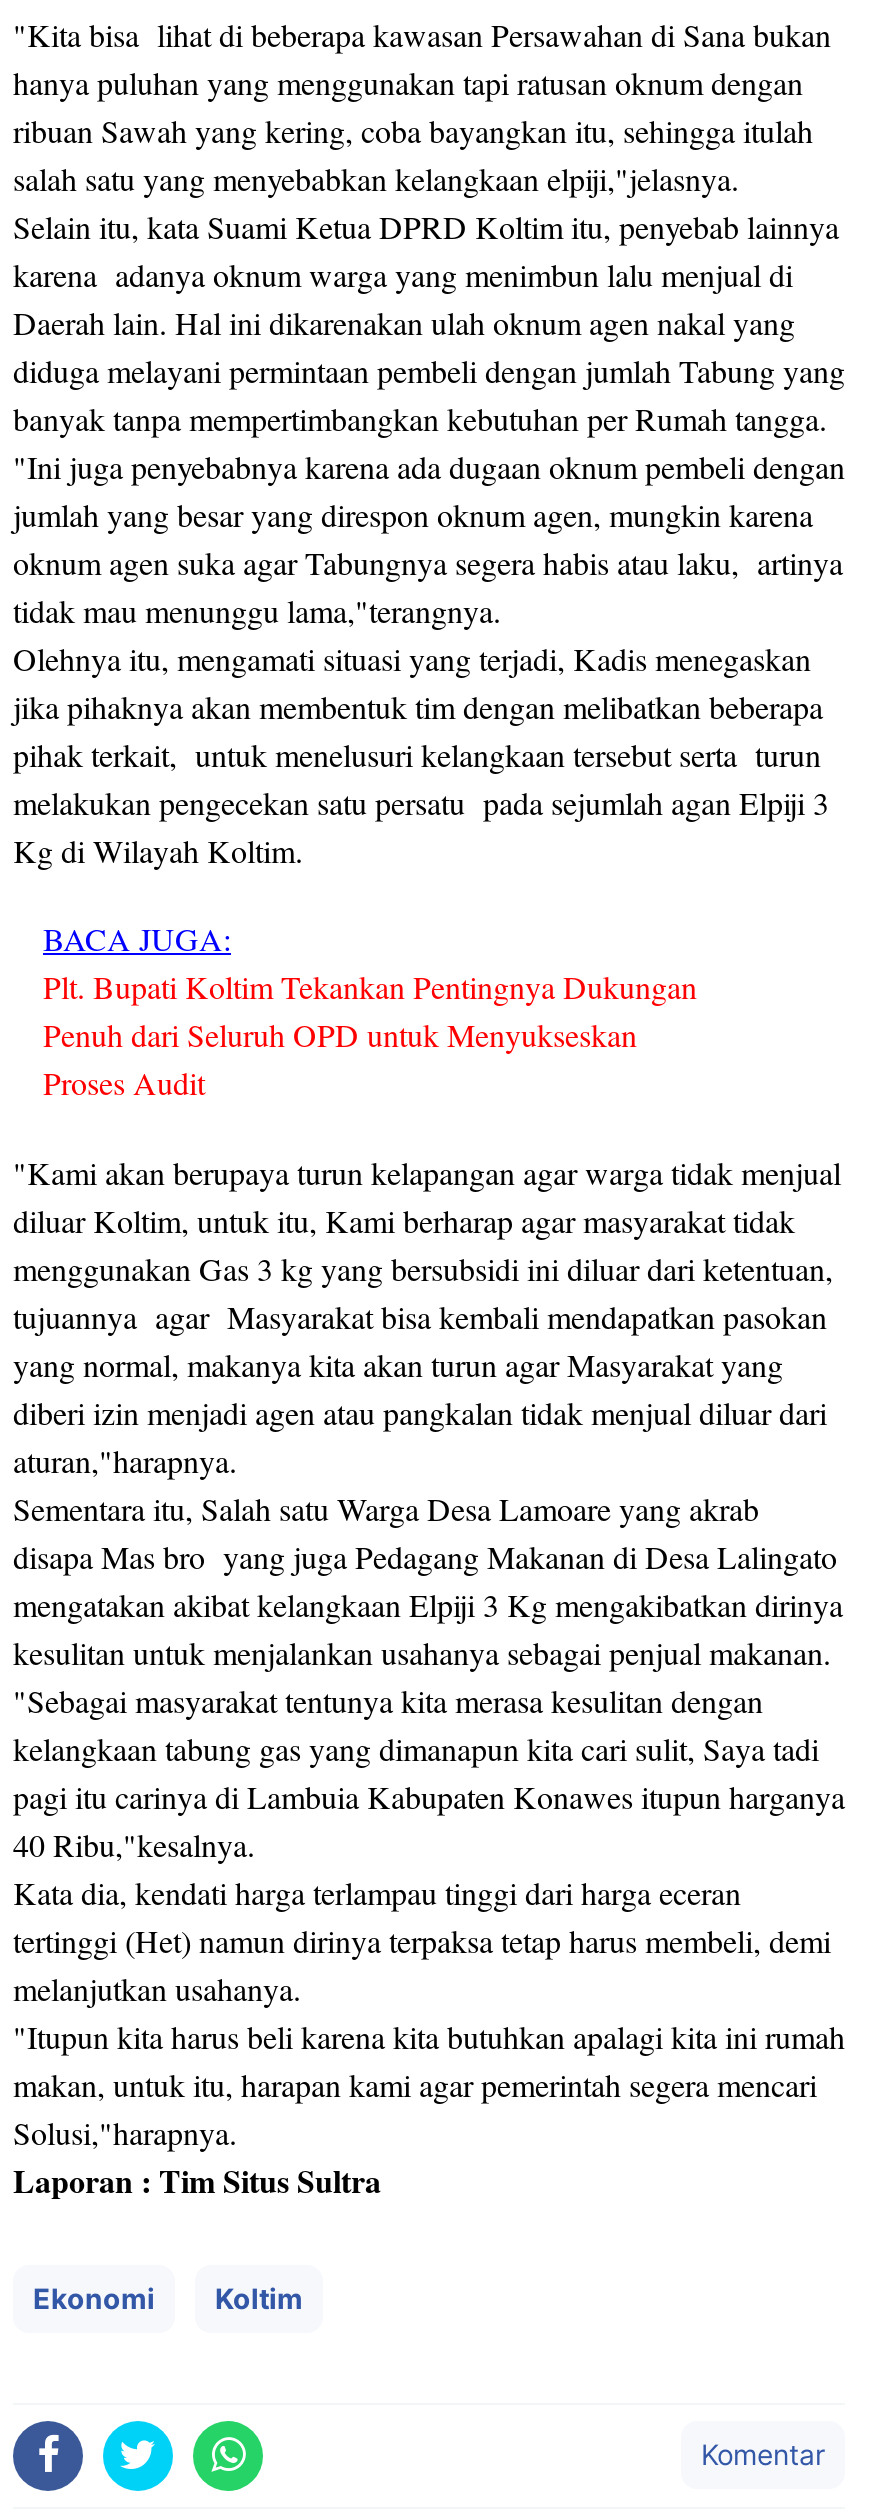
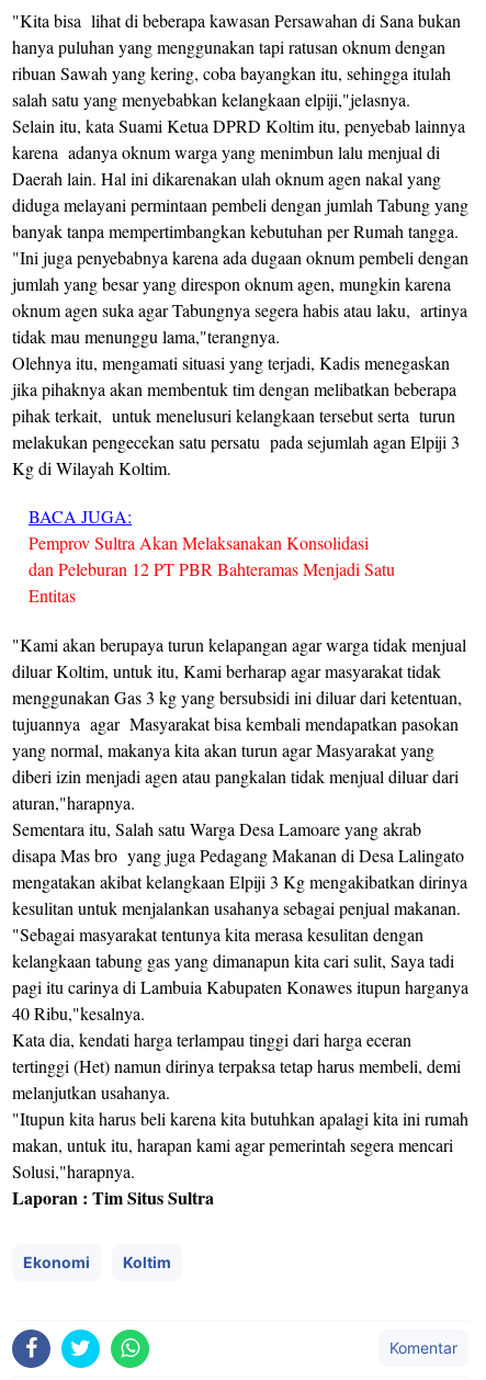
- Plt. Bupati Koltim Tekankan Pentingnya Dukungan
- Penuh dari Seluruh OPD untuk Menyukseskan
- Proses Audit
+ Pemprov Sultra Akan Melaksanakan Konsolidasi
+ dan Peleburan 12 PT PBR Bahteramas Menjadi Satu
+ Entitas
